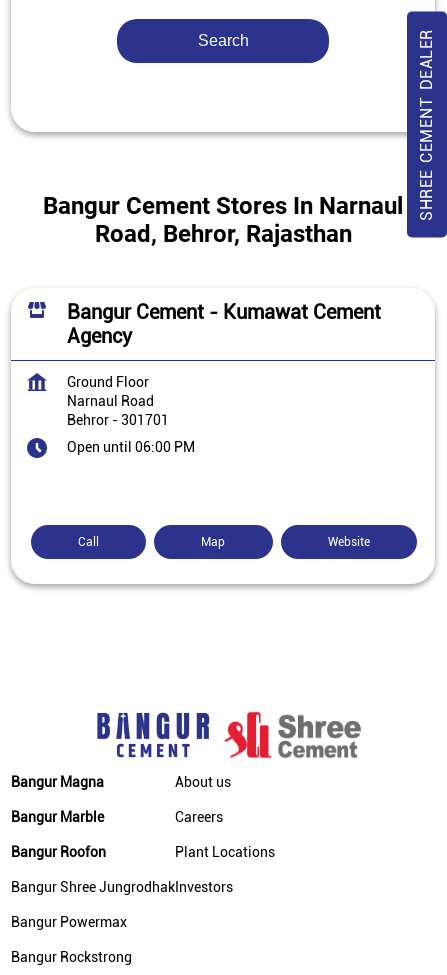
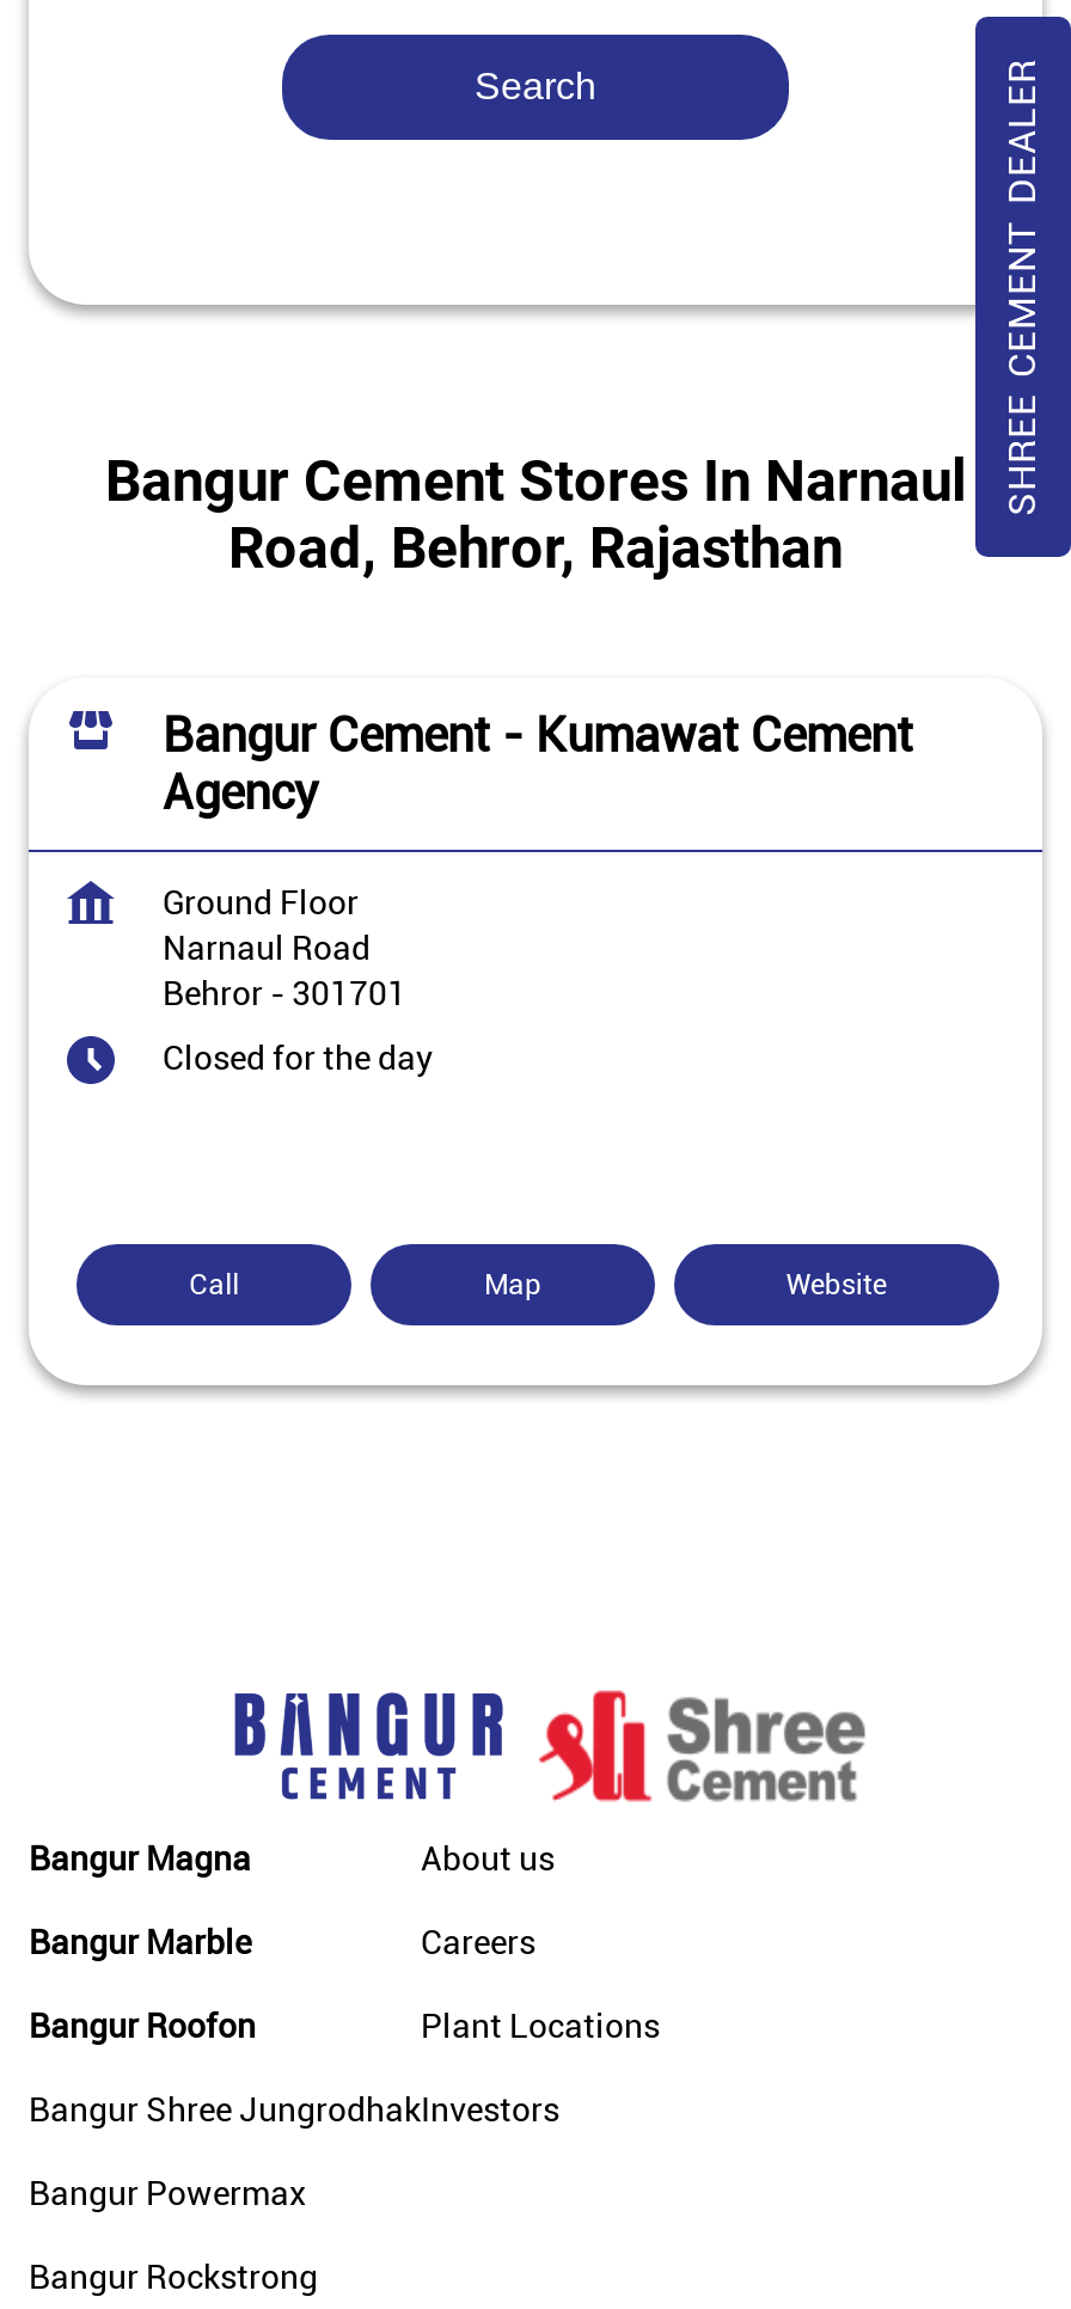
- Open until 06:00 PM
+ Closed for the day
